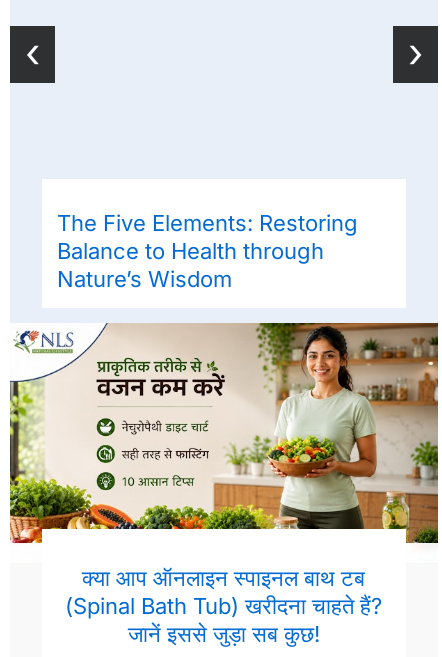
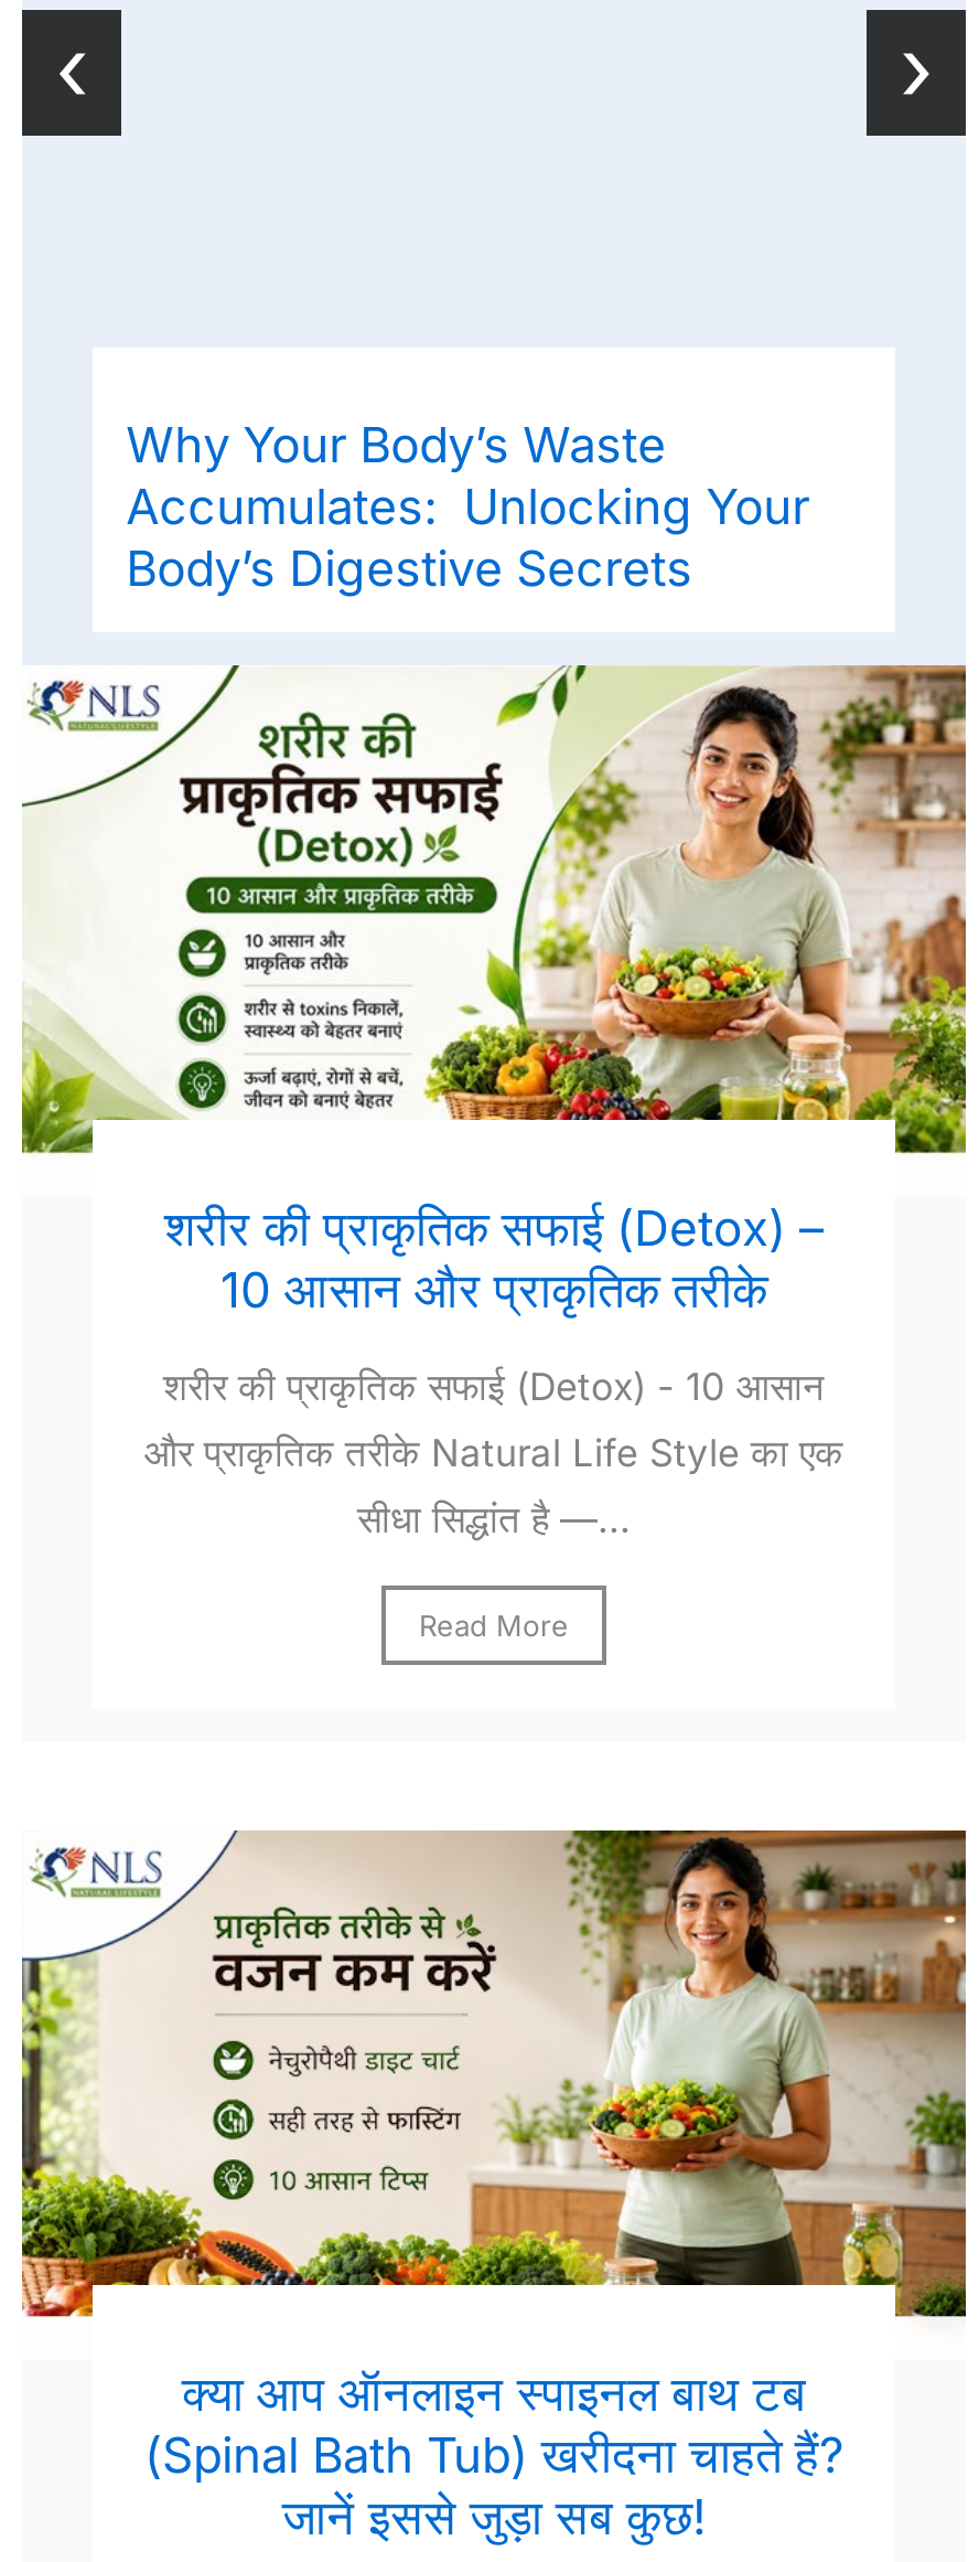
+ [image]
+ शरीर की प्राकृतिक सफाई (Detox) –
+ 10 आसान और प्राकृतिक तरीके
+ शरीर की प्राकृतिक सफाई (Detox) - 10 आसान
+ और प्राकृतिक तरीके Natural Life Style का एक
+ सीधा सिद्धांत है —...
+ Read More

- The Five Elements: Restoring
- Balance to Health through
- Nature’s Wisdom
+ Why Your Body’s Waste
+ Accumulates: Unlocking Your
+ Body’s Digestive Secrets
